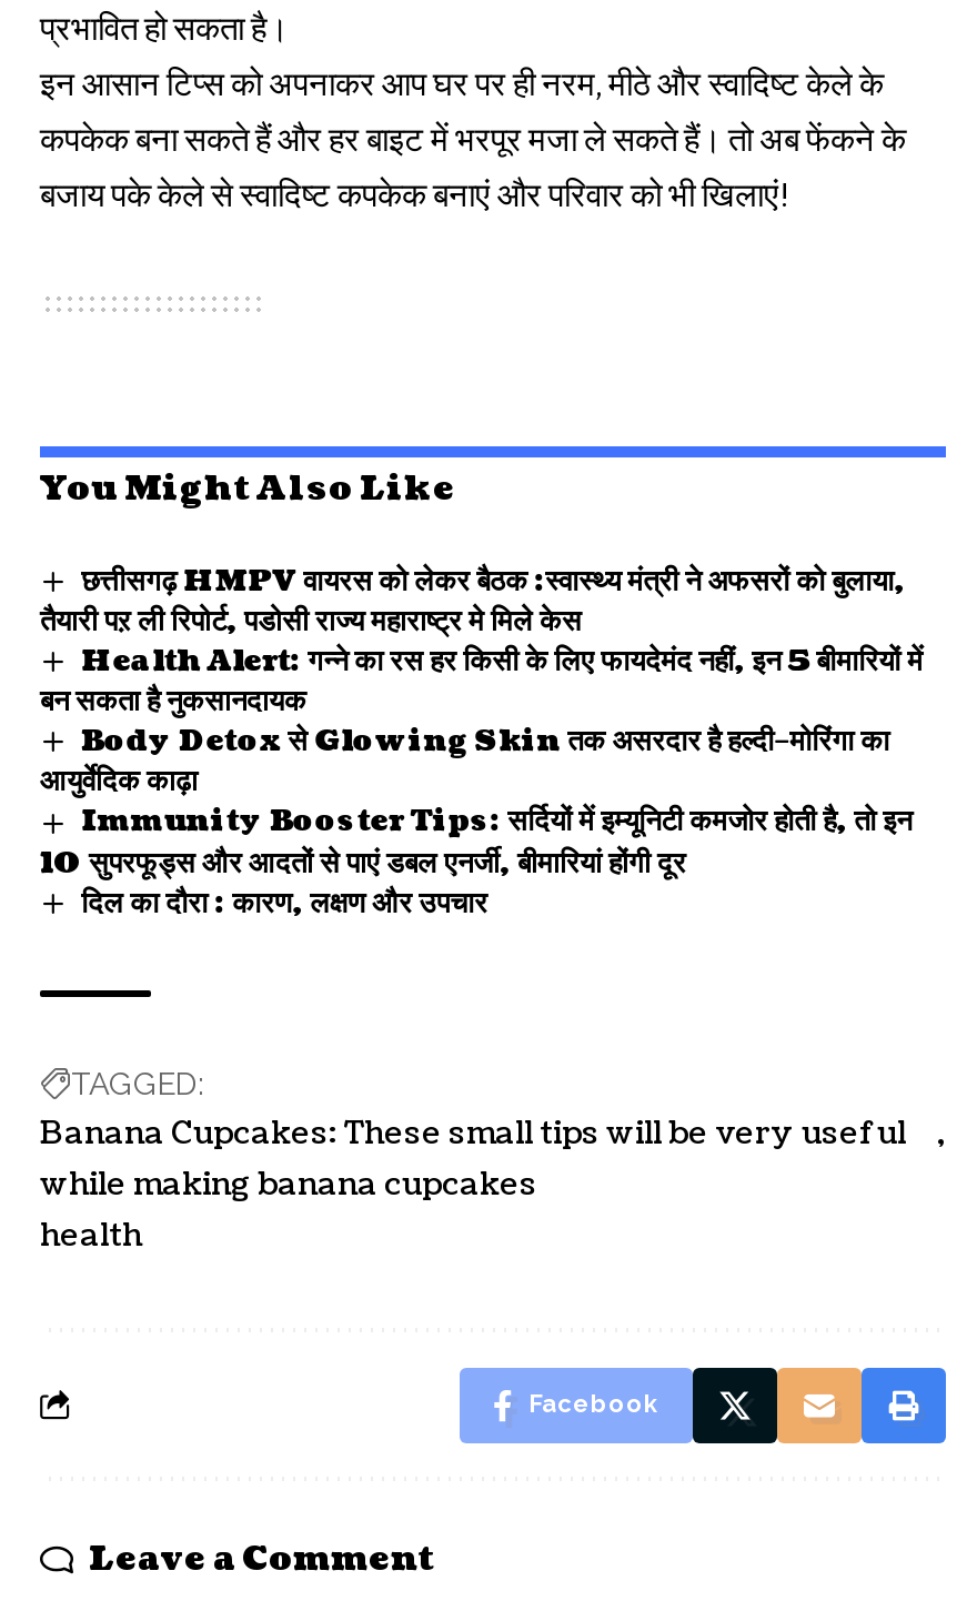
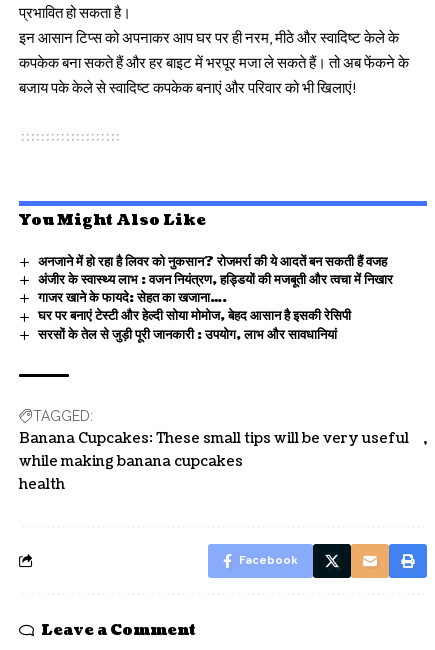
- छत्तीसगढ़ HMPV वायरस को लेकर बैठक :स्वास्थ्य मंत्री ने अफसरों को बुलाया,
- तैयारी पऱ ली रिपोर्ट, पडोसी राज्य महाराष्ट्र मे मिले केस
- Health Alert: गन्ने का रस हर किसी के लिए फायदेमंद नहीं, इन 5 बीमारियों में
- बन सकता है नुकसानदायक
- Body Detox से Glowing Skin तक असरदार है हल्दी–मोरिंगा का
- आयुर्वेदिक काढ़ा
- Immunity Booster Tips: सर्दियों में इम्यूनिटी कमजोर होती है, तो इन
- 10 सुपरफूड्स और आदतों से पाएं डबल एनर्जी, बीमारियां होंगी दूर
- दिल का दौरा : कारण, लक्षण और उपचार
+ अनजाने में हो रहा है लिवर को नुकसान? रोजमर्रा की ये आदतें बन सकती हैं वजह
+ अंजीर के स्वास्थ्य लाभ : वजन नियंत्रण, हड्डियों की मजबूती और त्वचा में निखार
+ गाजर खाने के फायदे: सेहत का खजाना….
+ घर पर बनाएं टेस्टी और हेल्दी सोया मोमोज, बेहद आसान है इसकी रेसिपी
+ सरसों के तेल से जुड़ी पूरी जानकारी : उपयोग, लाभ और सावधानियां
